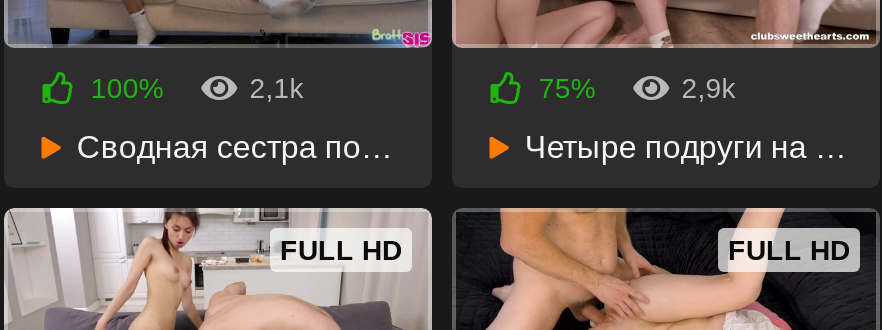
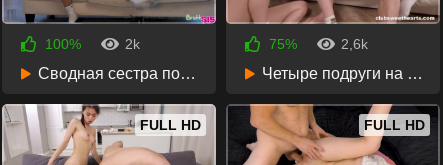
- 2,1k
+ 2k

- 2,9k
+ 2,6k
